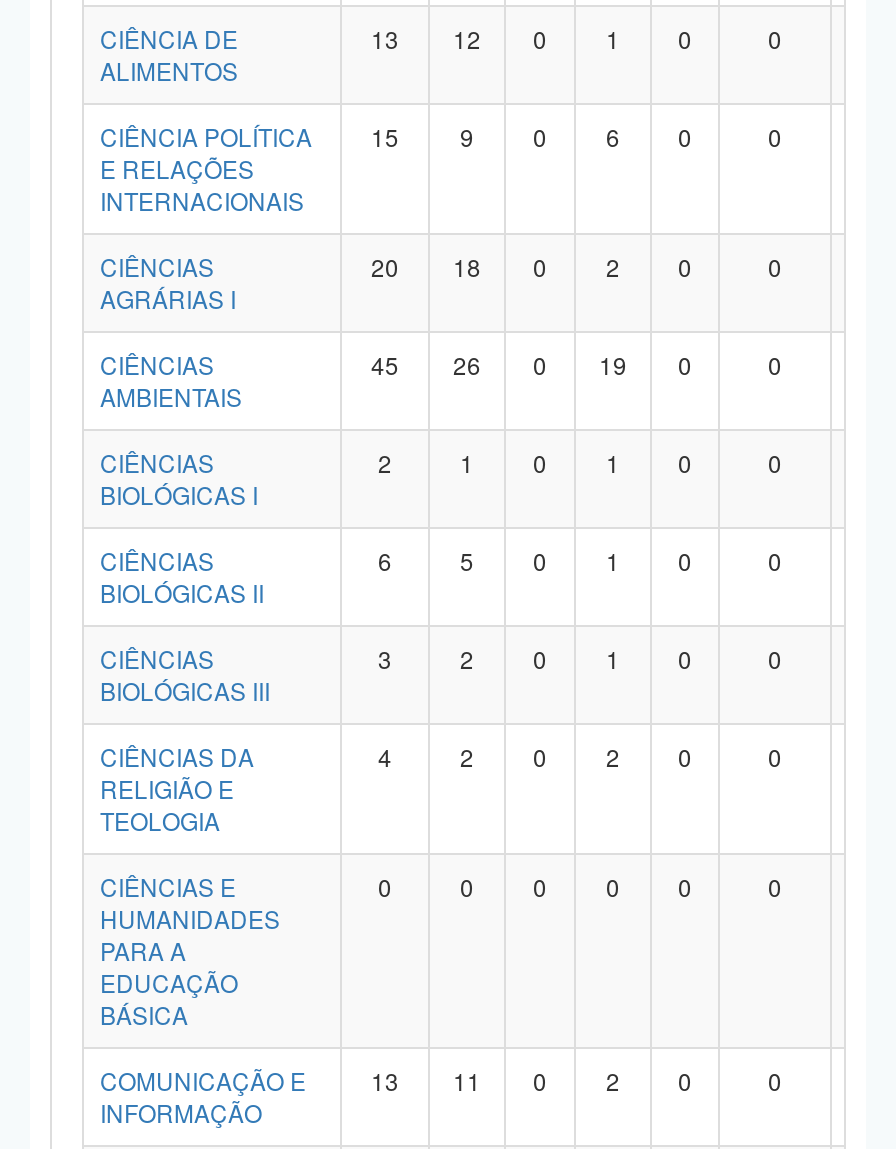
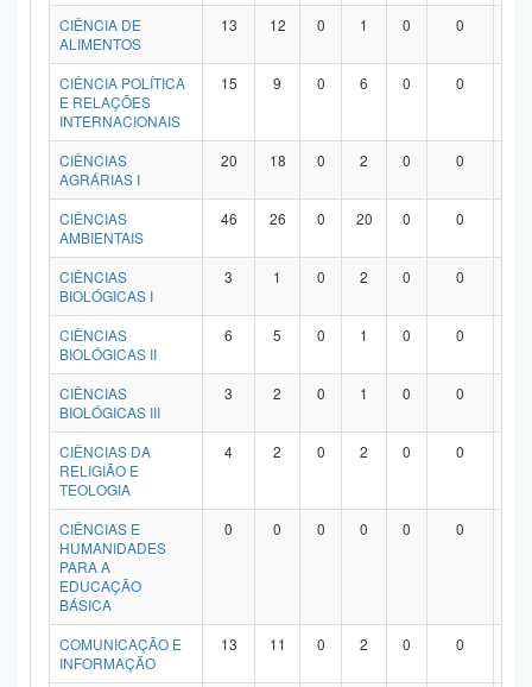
- 45
+ 46

- 19
+ 20

- 2
+ 3

- 1
+ 2
